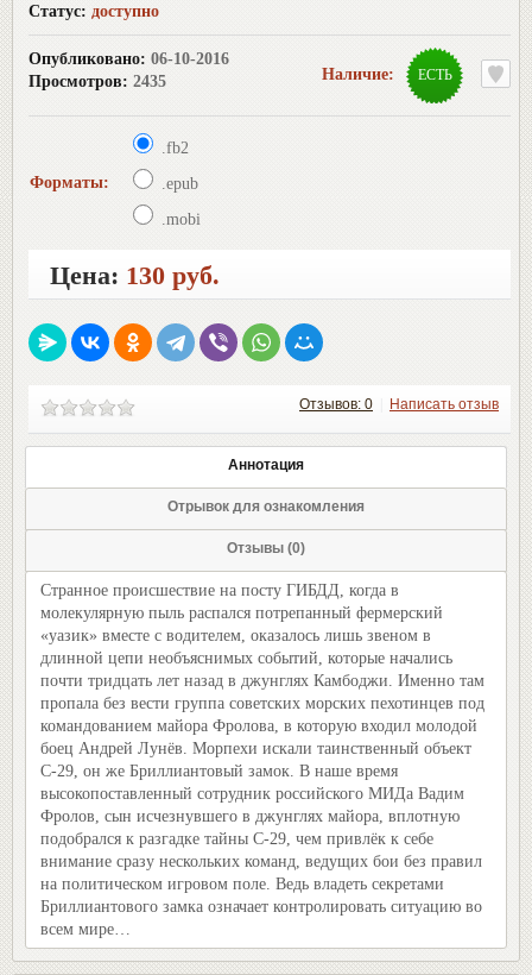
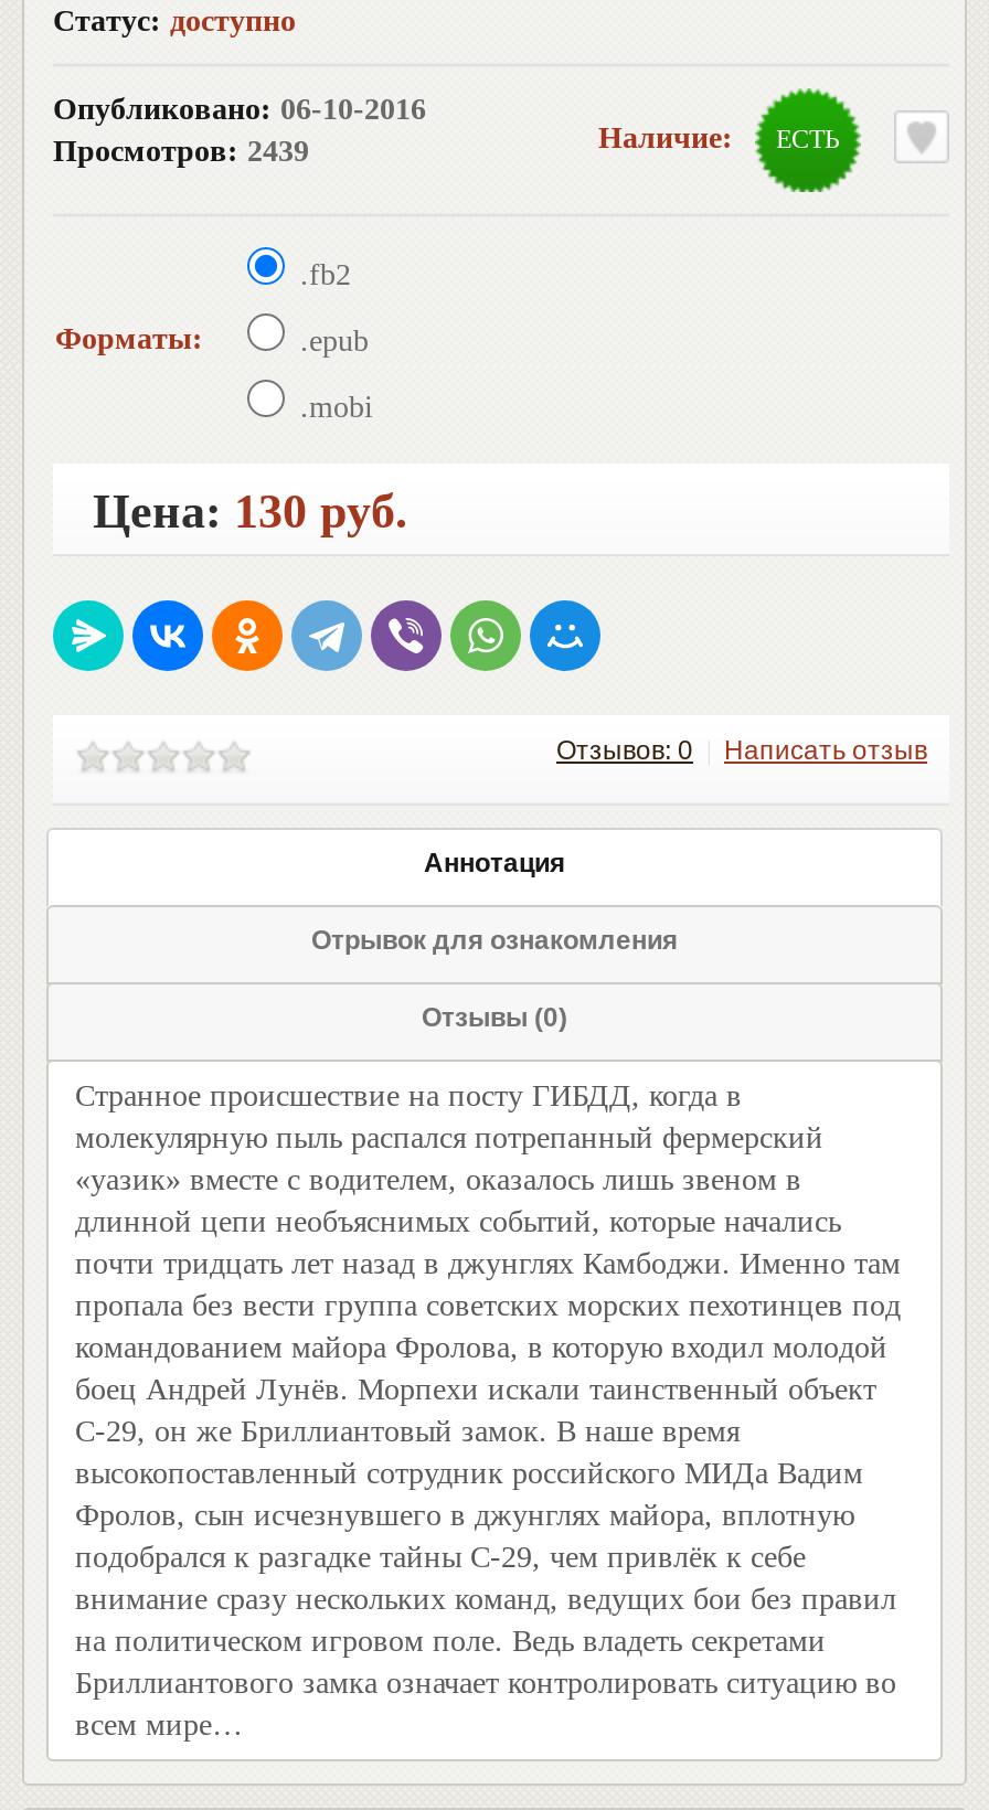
- Просмотров: 2435
+ Просмотров: 2439
